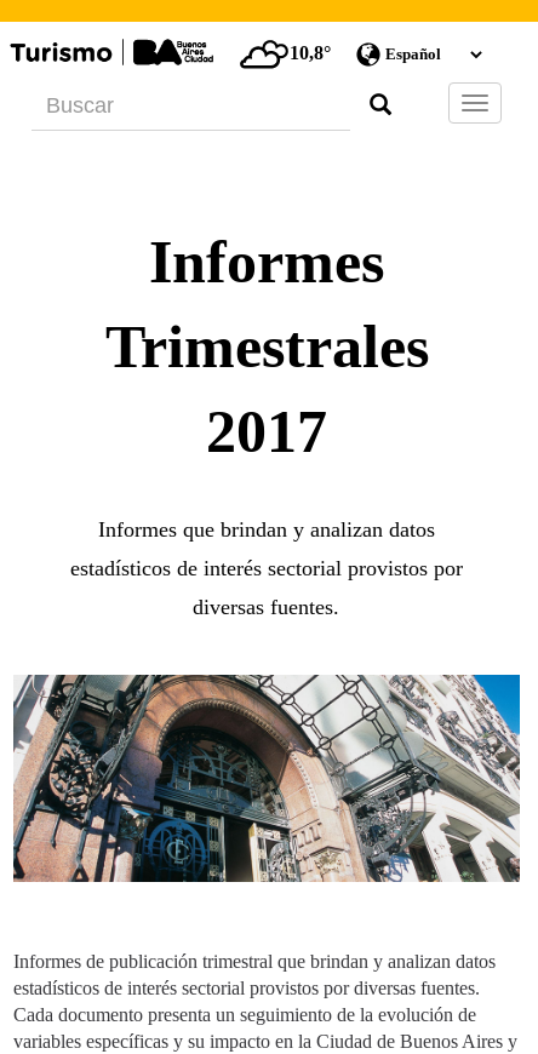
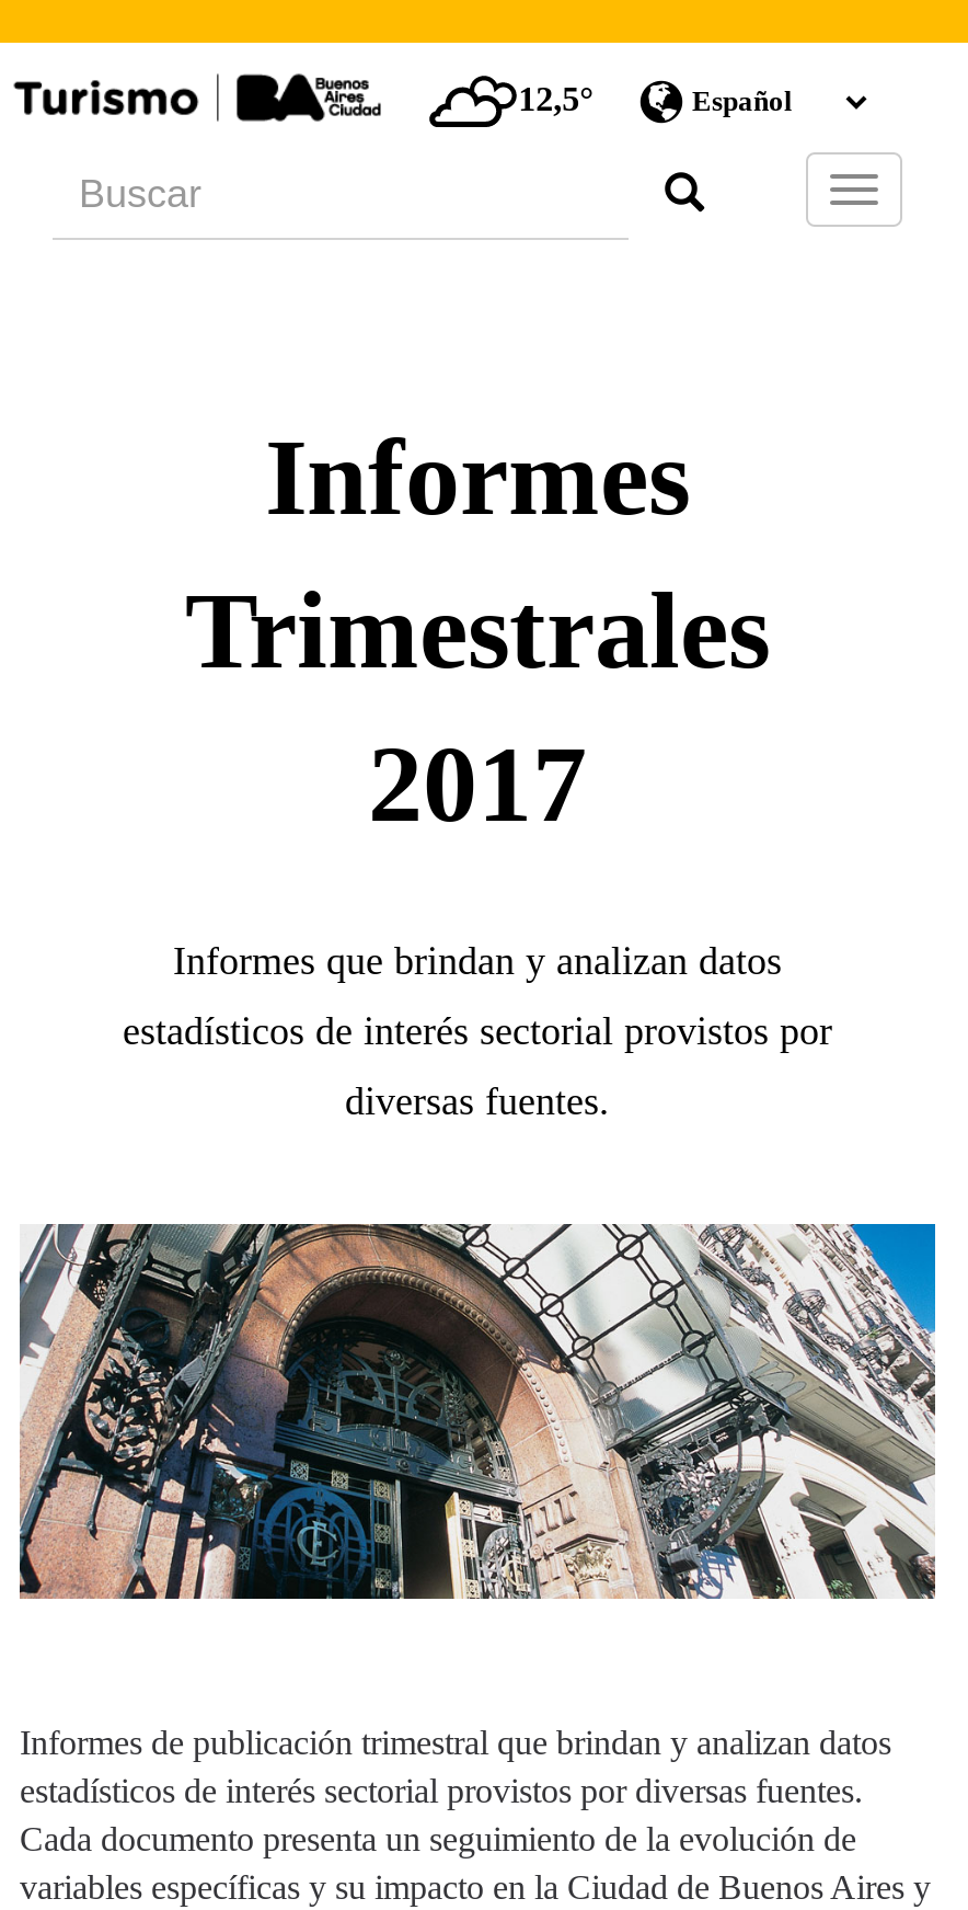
- 10,8°
+ 12,5°
